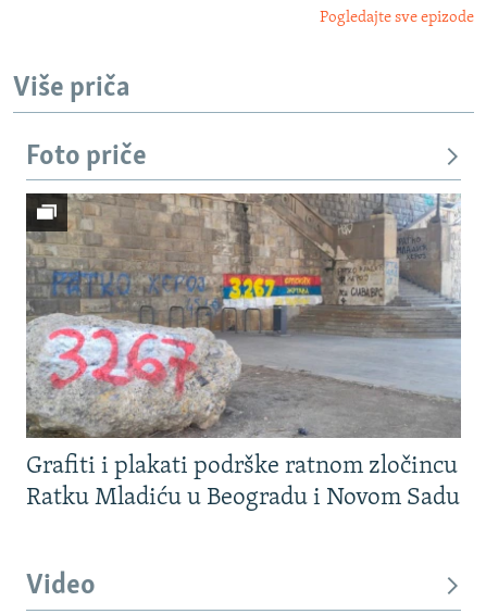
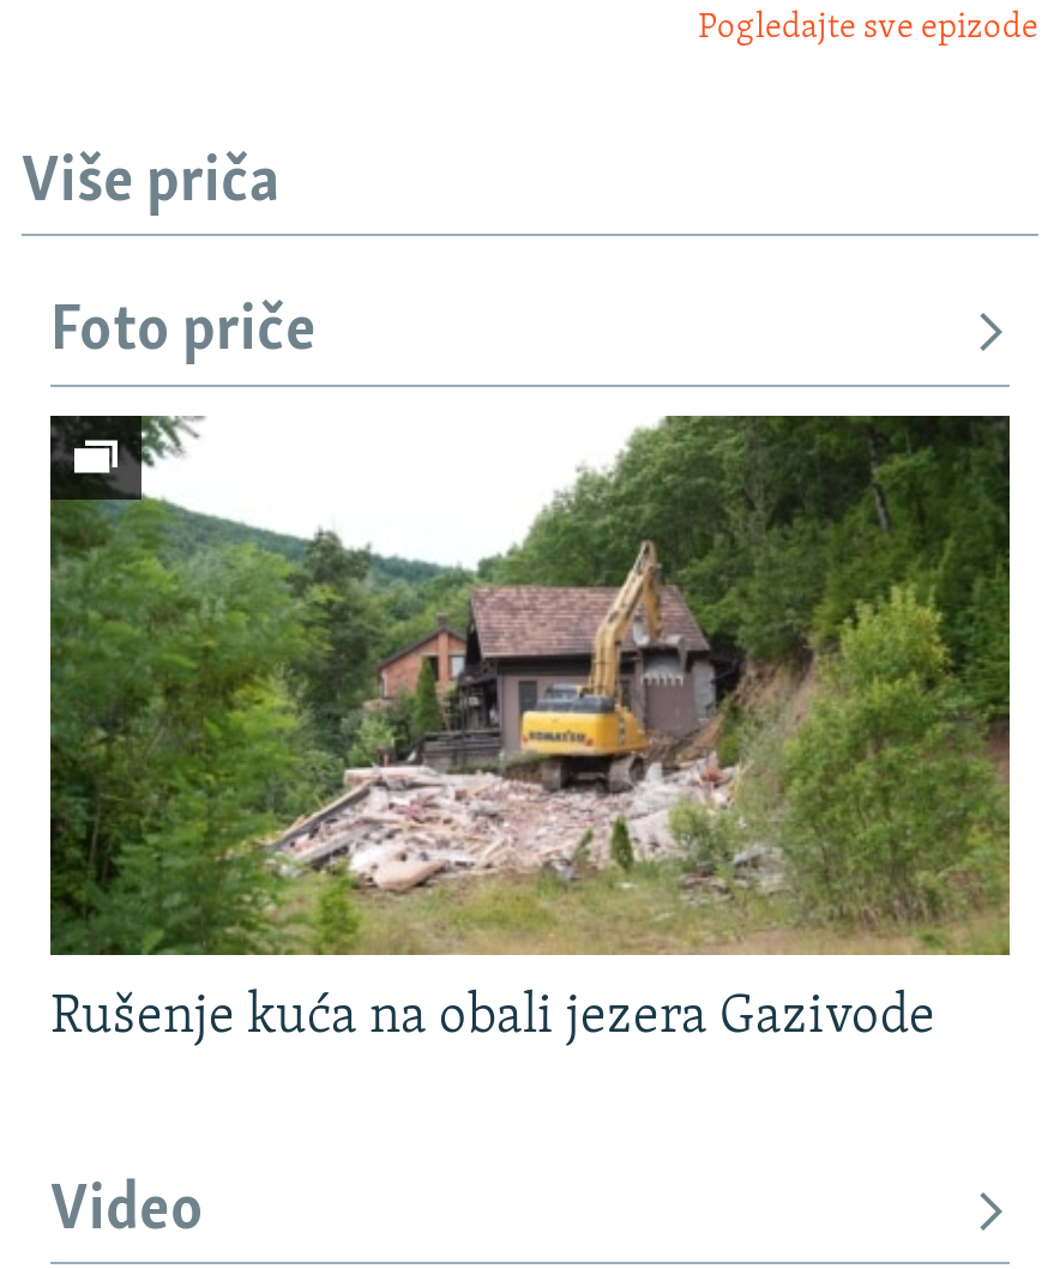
- [image]
- Grafiti i plakati podrške ratnom zločincu
- Ratku Mladiću u Beogradu i Novom Sadu
+ [image]
+ Rušenje kuća na obali jezera Gazivode
